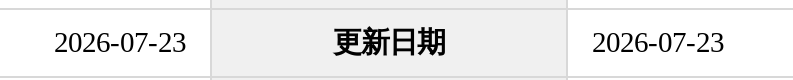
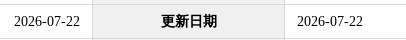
- 2026-07-23
+ 2026-07-22

- 2026-07-23
+ 2026-07-22
